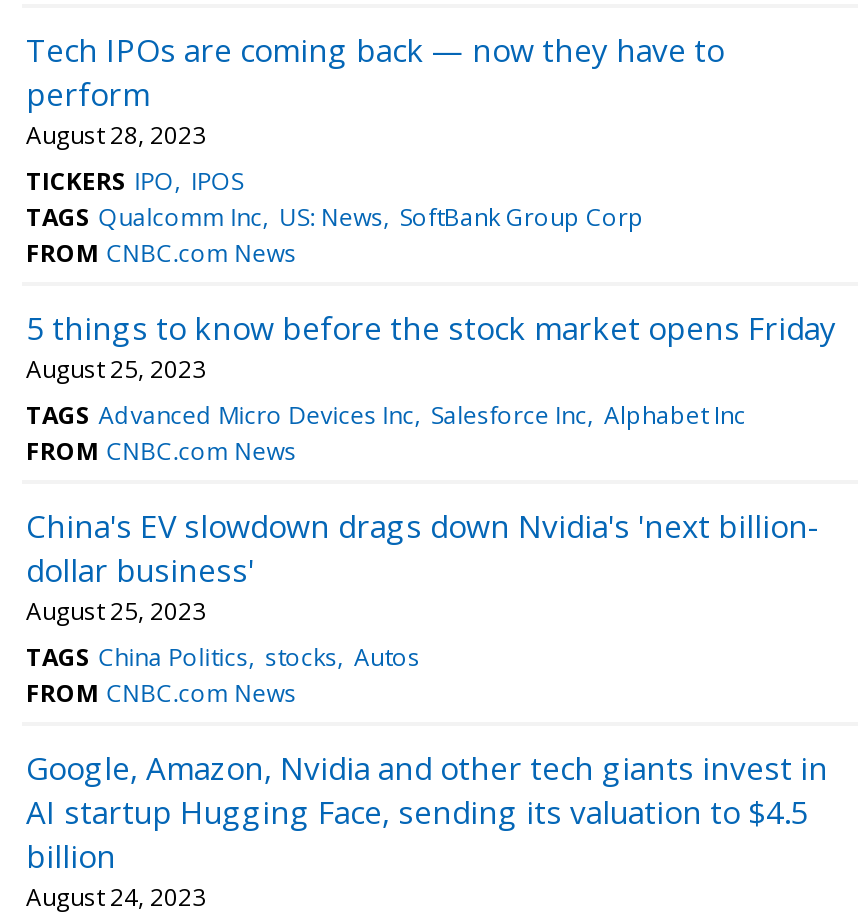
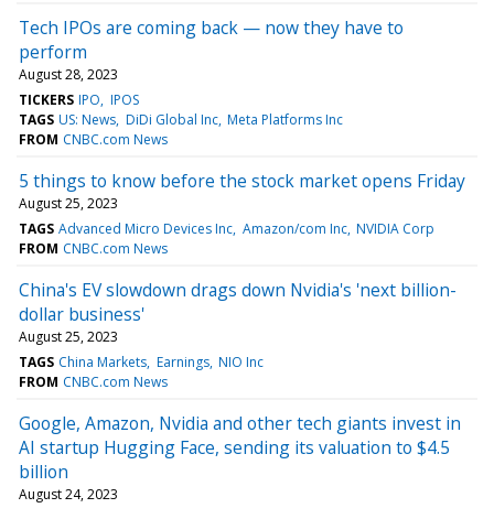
- TAGS Qualcomm Inc US: News SoftBank Group Corp
+ TAGS US: News DiDi Global Inc Meta Platforms Inc

- TAGS Advanced Micro Devices Inc Salesforce Inc Alphabet Inc
+ TAGS Advanced Micro Devices Inc Amazon/com Inc NVIDIA Corp

- TAGS China Politics stocks Autos
+ TAGS China Markets Earnings NIO Inc
